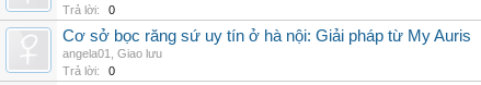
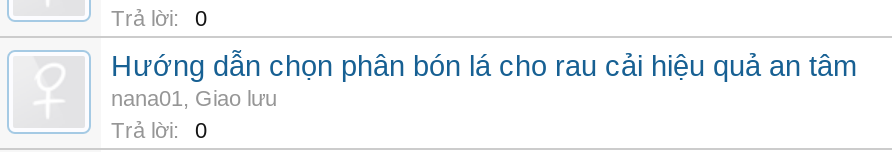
- Cơ sở bọc răng sứ uy tín ở hà nội: Giải pháp từ My Auris
- angela01, Giao lưu
+ Hướng dẫn chọn phân bón lá cho rau cải hiệu quả an tâm
+ nana01, Giao lưu
